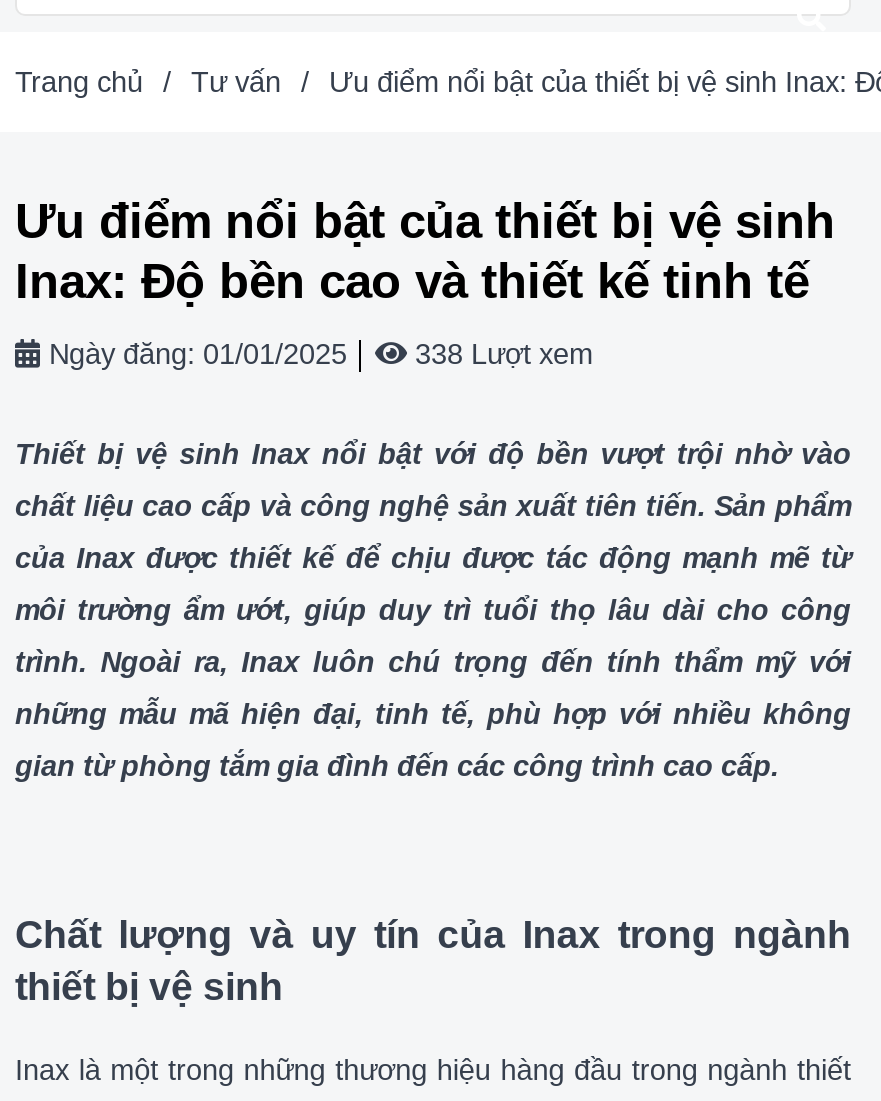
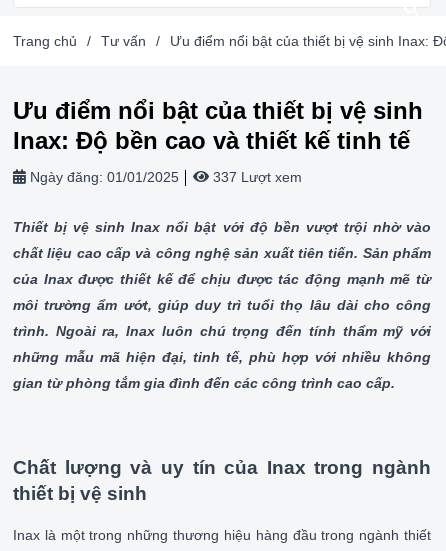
- Ngày đăng: 01/01/2025 338 Lượt xem
+ Ngày đăng: 01/01/2025 337 Lượt xem
